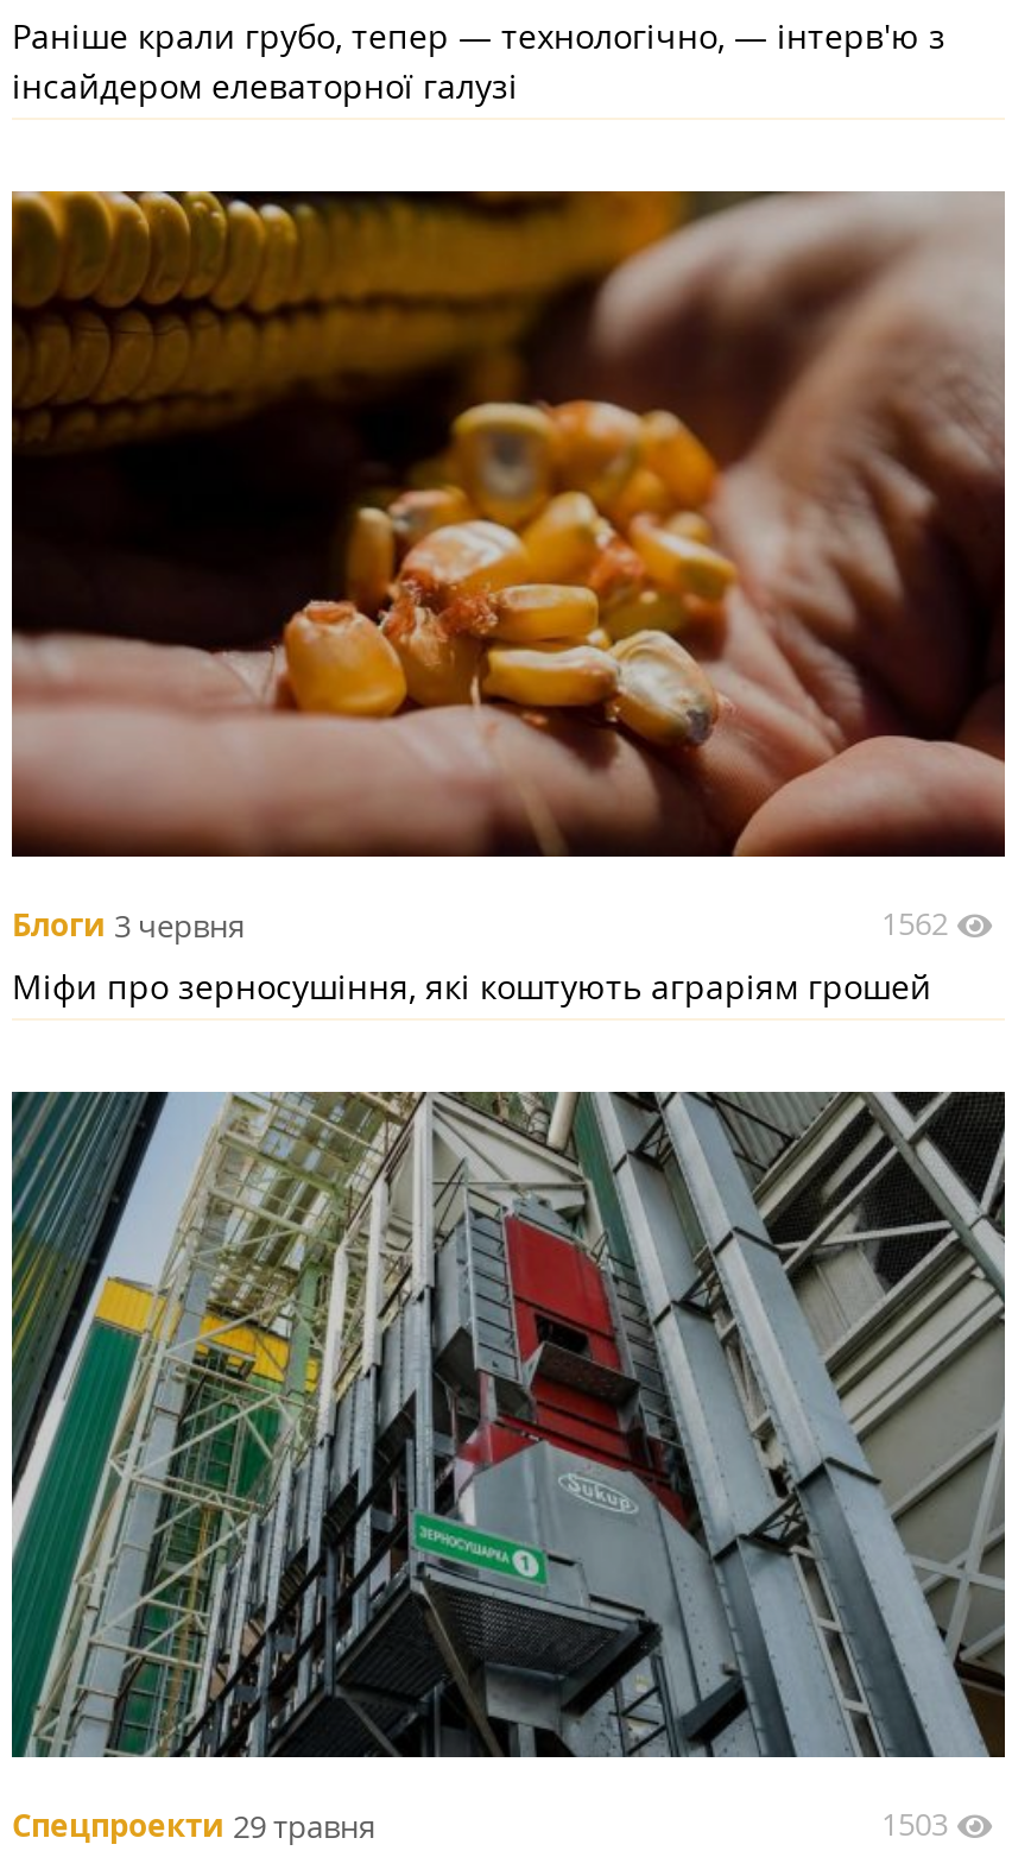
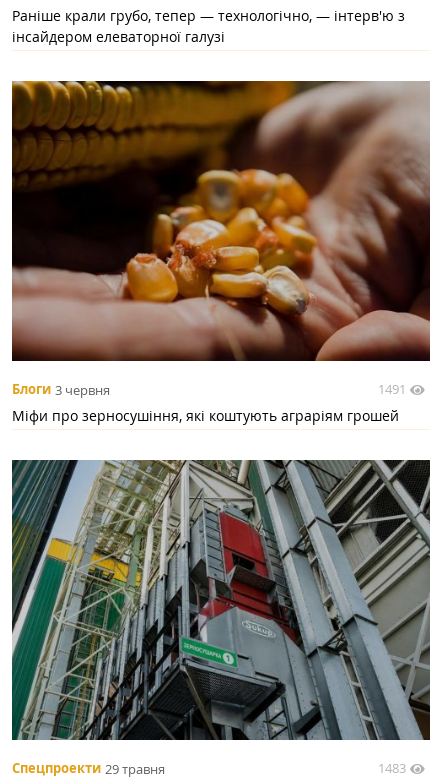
- 1562
+ 1491

- 1503
+ 1483
